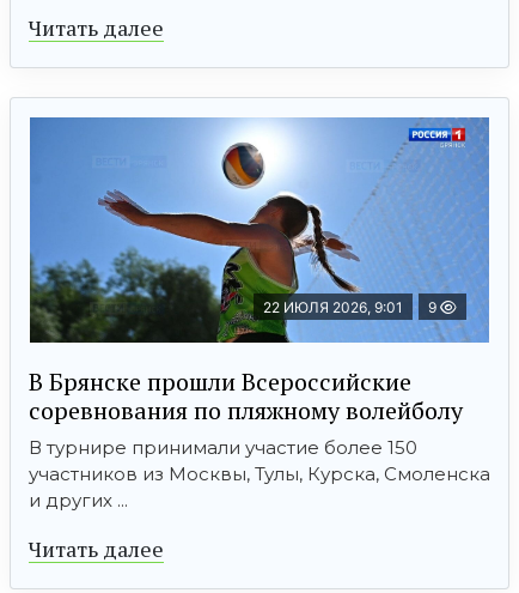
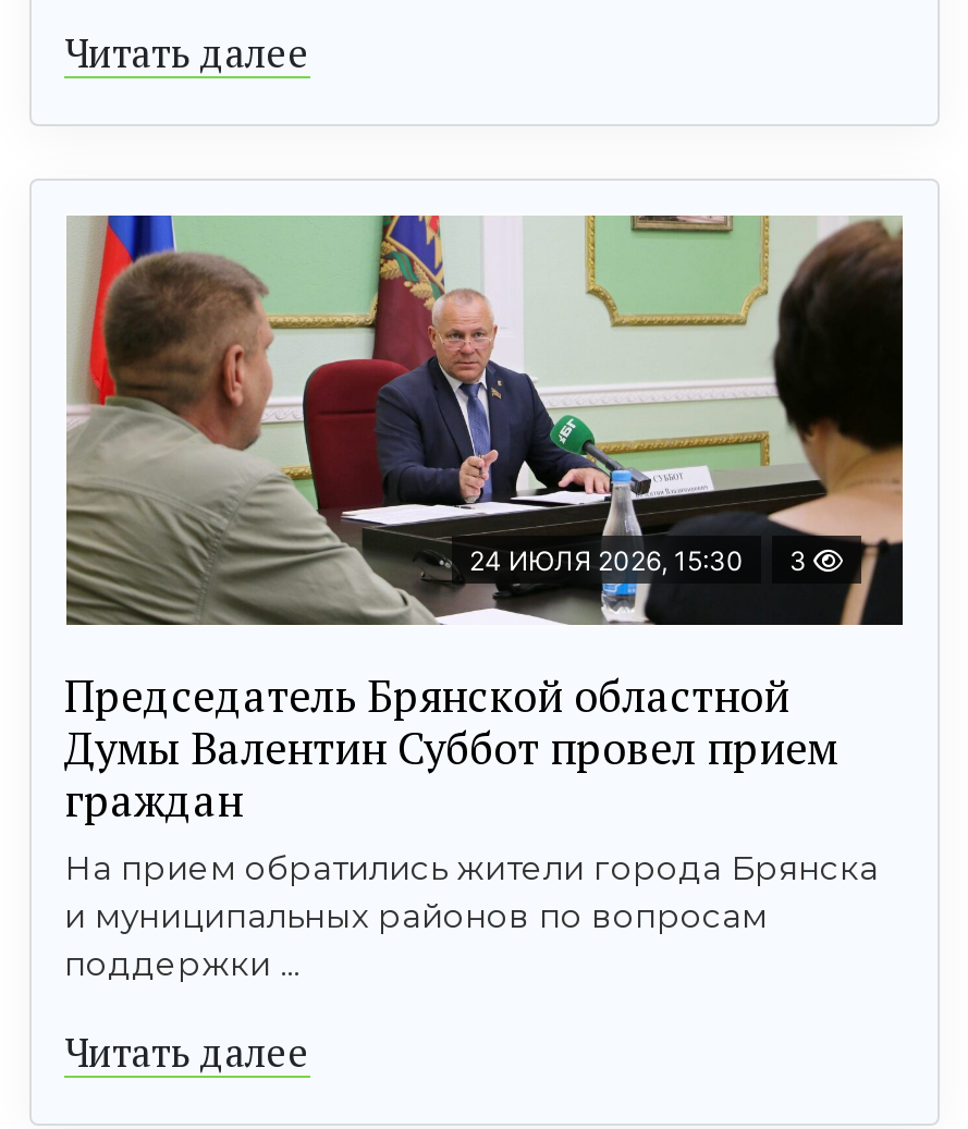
- [image]
- 22 ИЮЛЯ 2026, 9:01
- 9
+ [image]
+ 24 ИЮЛЯ 2026, 15:30
+ 3

- В Брянске прошли Всероссийские
- соревнования по пляжному волейболу
- В турнире принимали участие более 150
- участников из Москвы, Тулы, Курска, Смоленска
- и других ...
+ Председатель Брянской областной
+ Думы Валентин Суббот провел прием
+ граждан
+ На прием обратились жители города Брянска
+ и муниципальных районов по вопросам
+ поддержки ...
